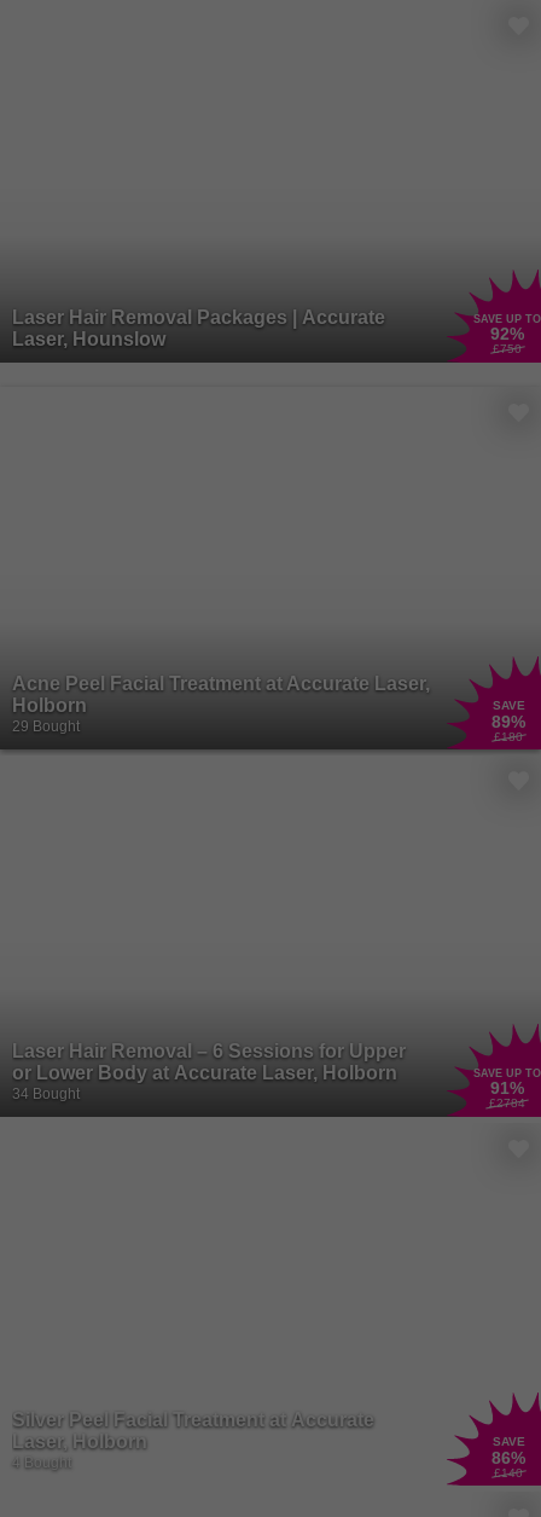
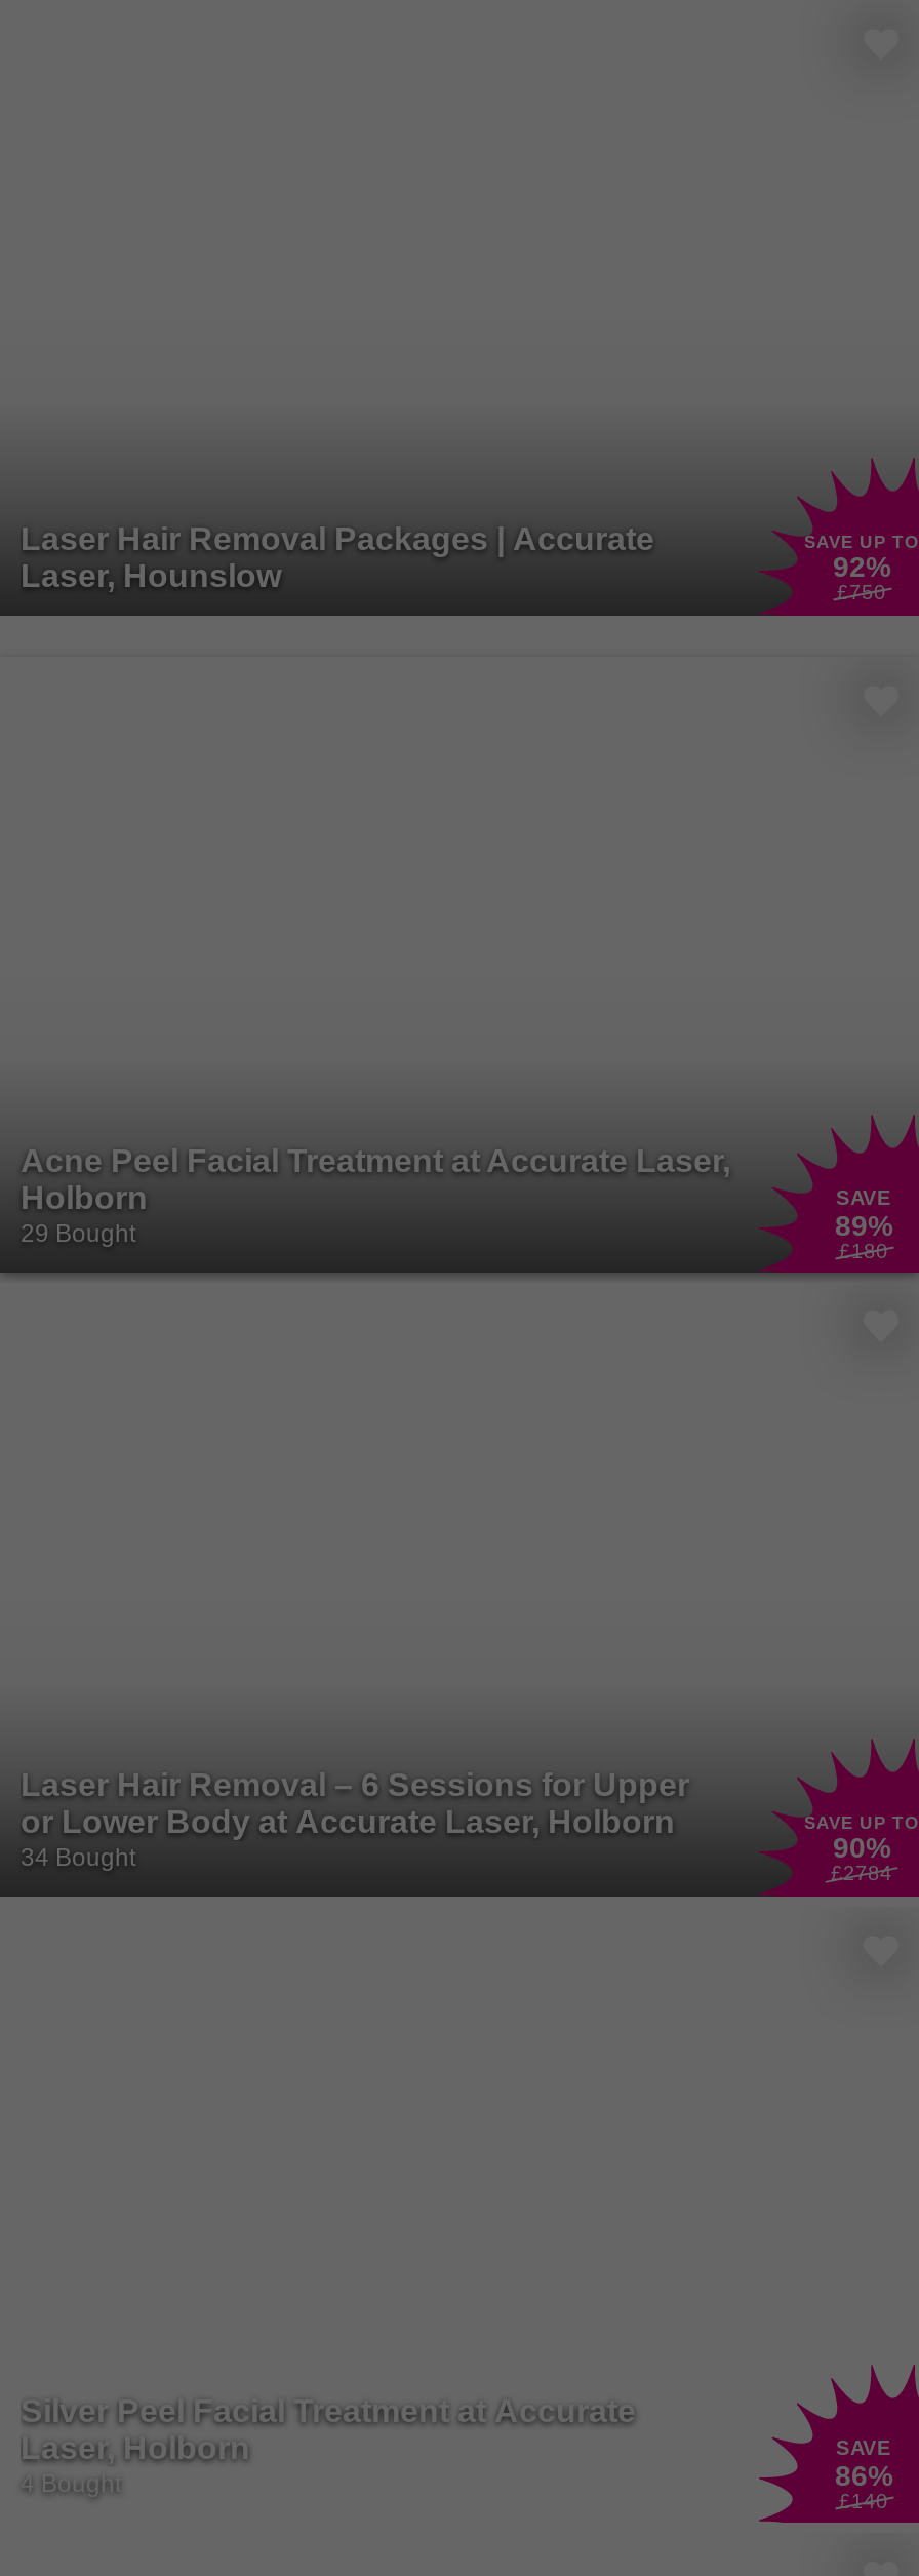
- 91%
+ 90%
